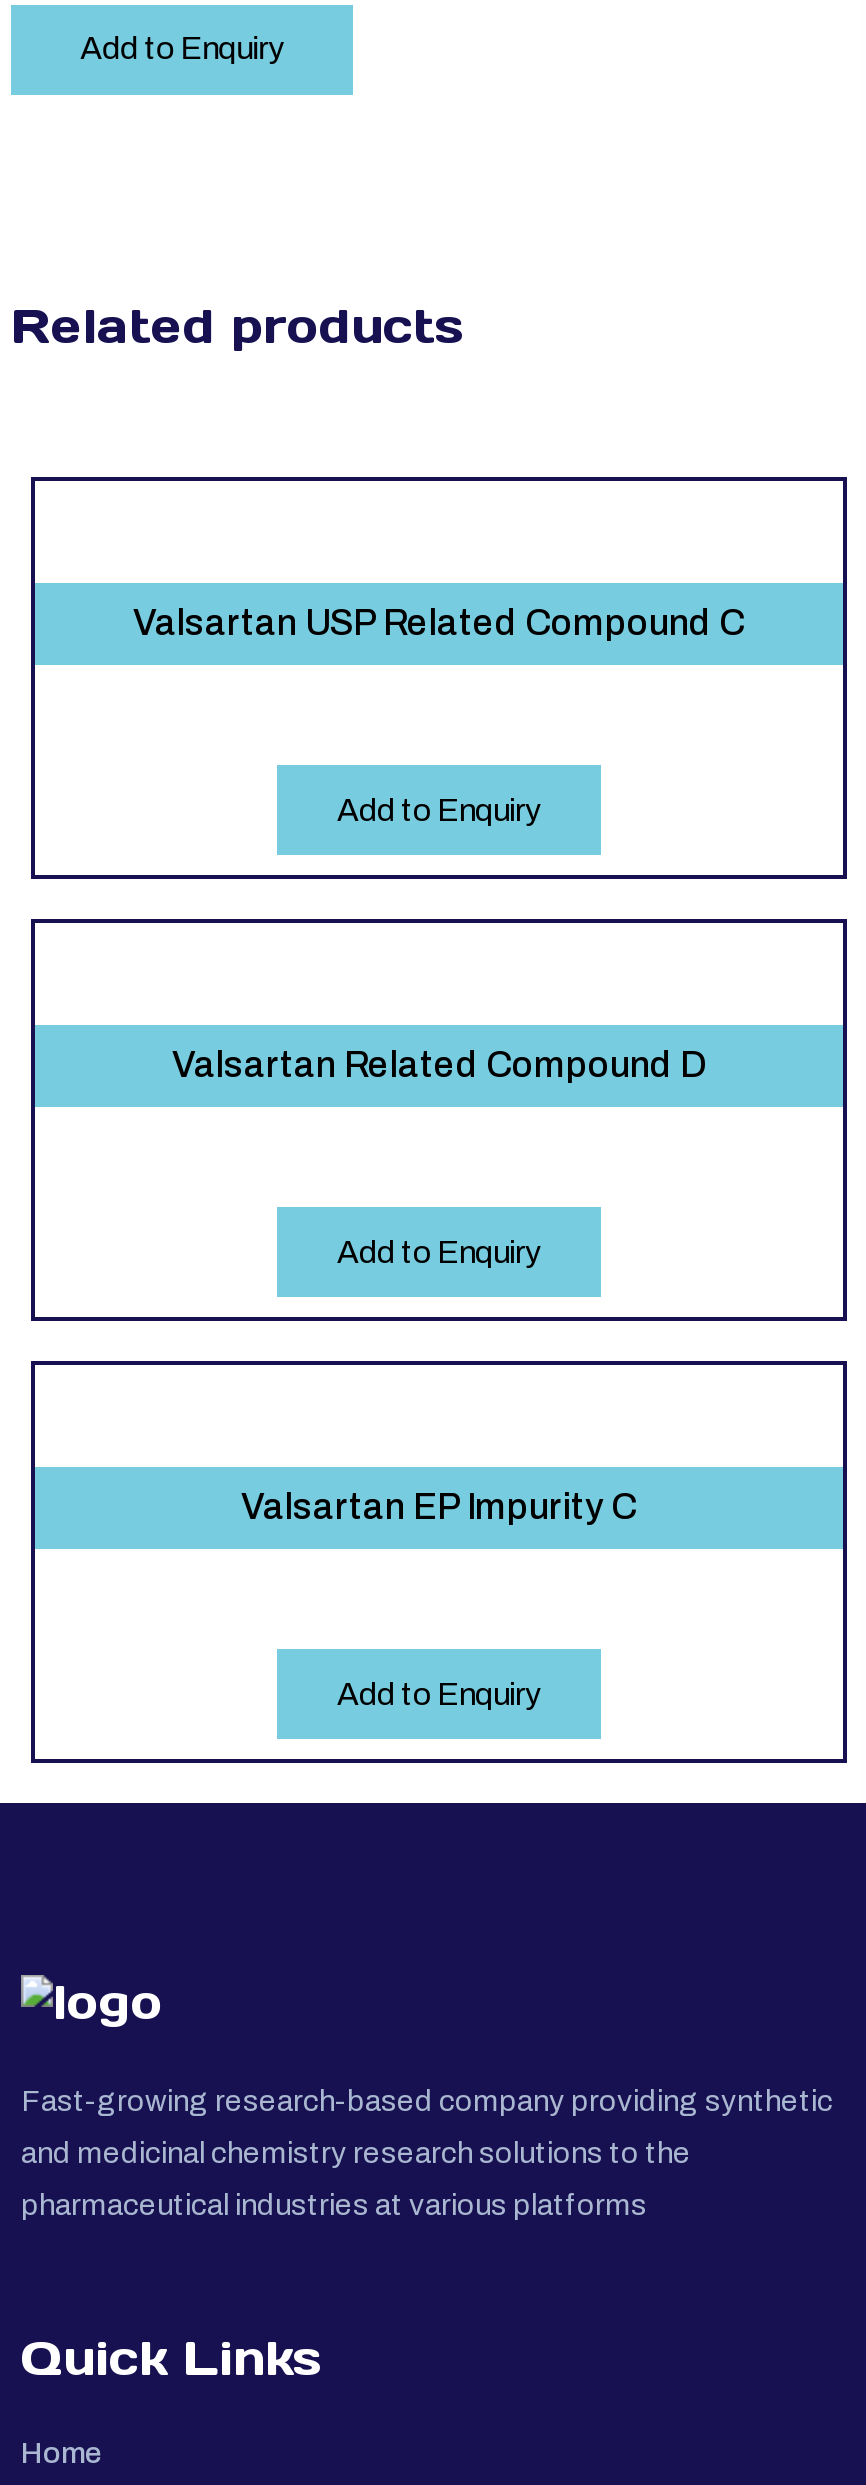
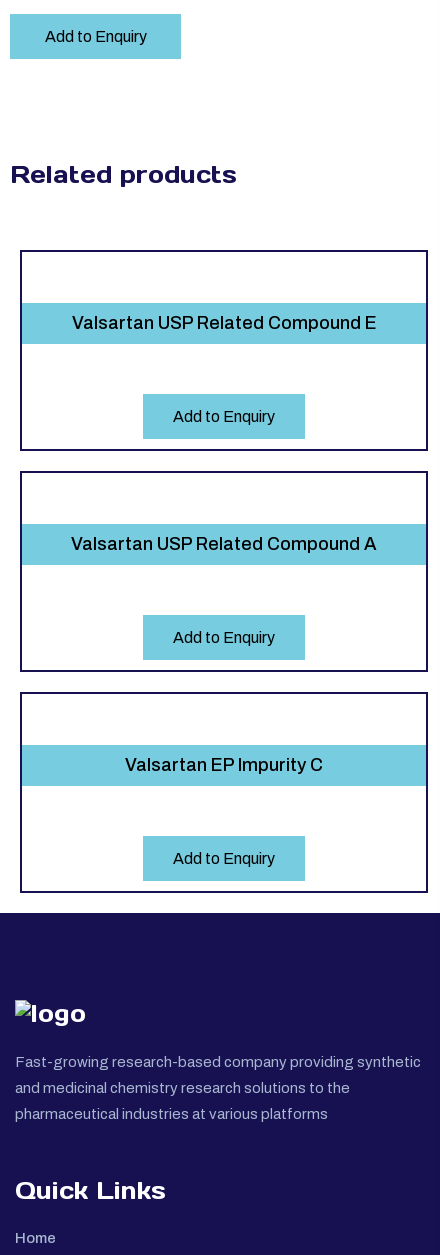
- Valsartan USP Related Compound C
+ Valsartan USP Related Compound E

- Valsartan Related Compound D
+ Valsartan USP Related Compound A
